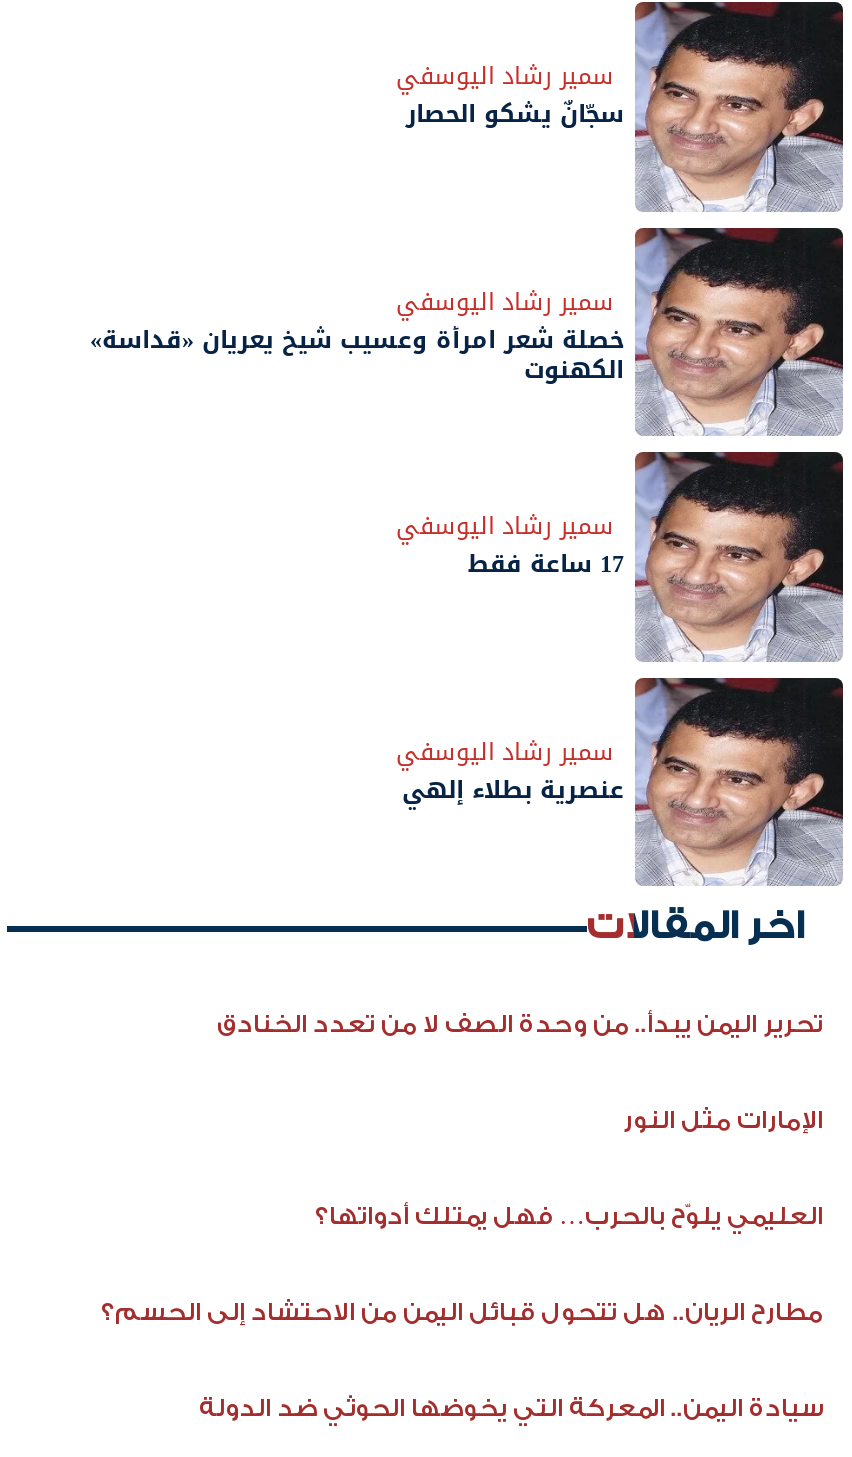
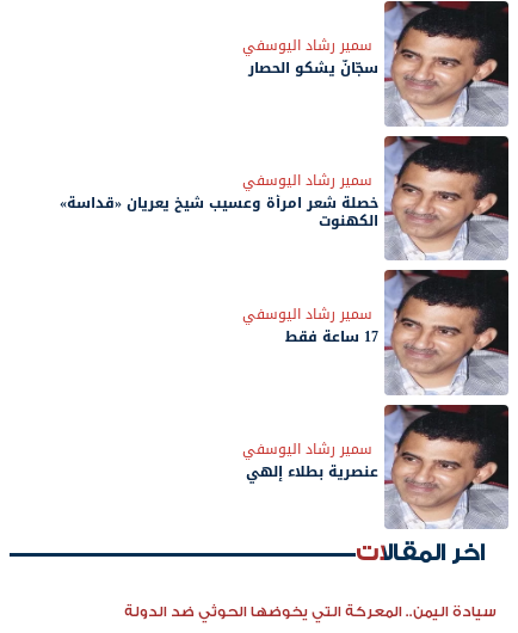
- تحرير اليمن يبدأ.. من وحدة الصف لا من تعدد الخنادق
- الإمارات مثل النور
- العليمي يلوّح بالحرب… فهل يمتلك أدواتها؟
- مطارح الريان.. هل تتحول قبائل اليمن من الاحتشاد إلى الحسم؟
